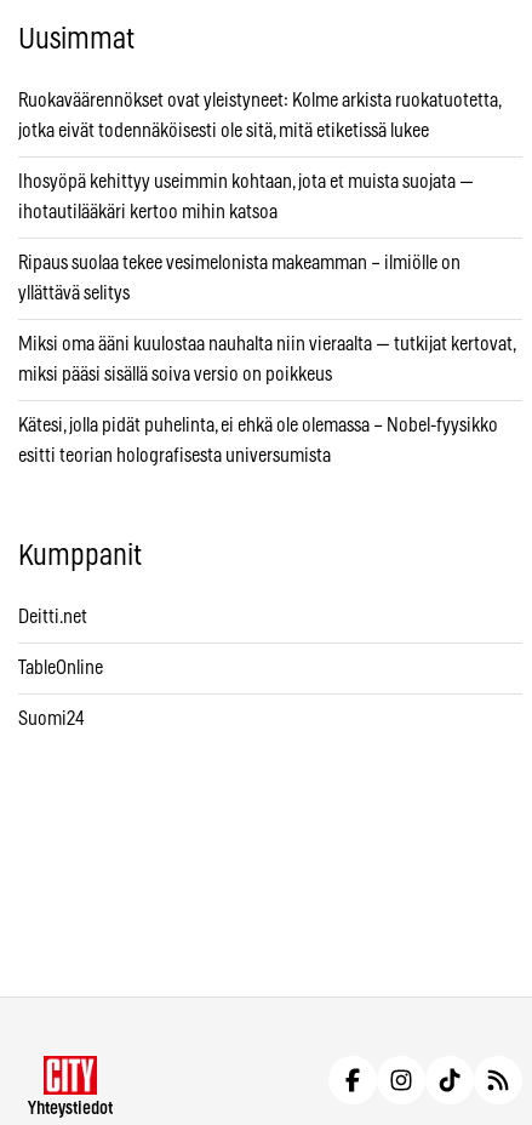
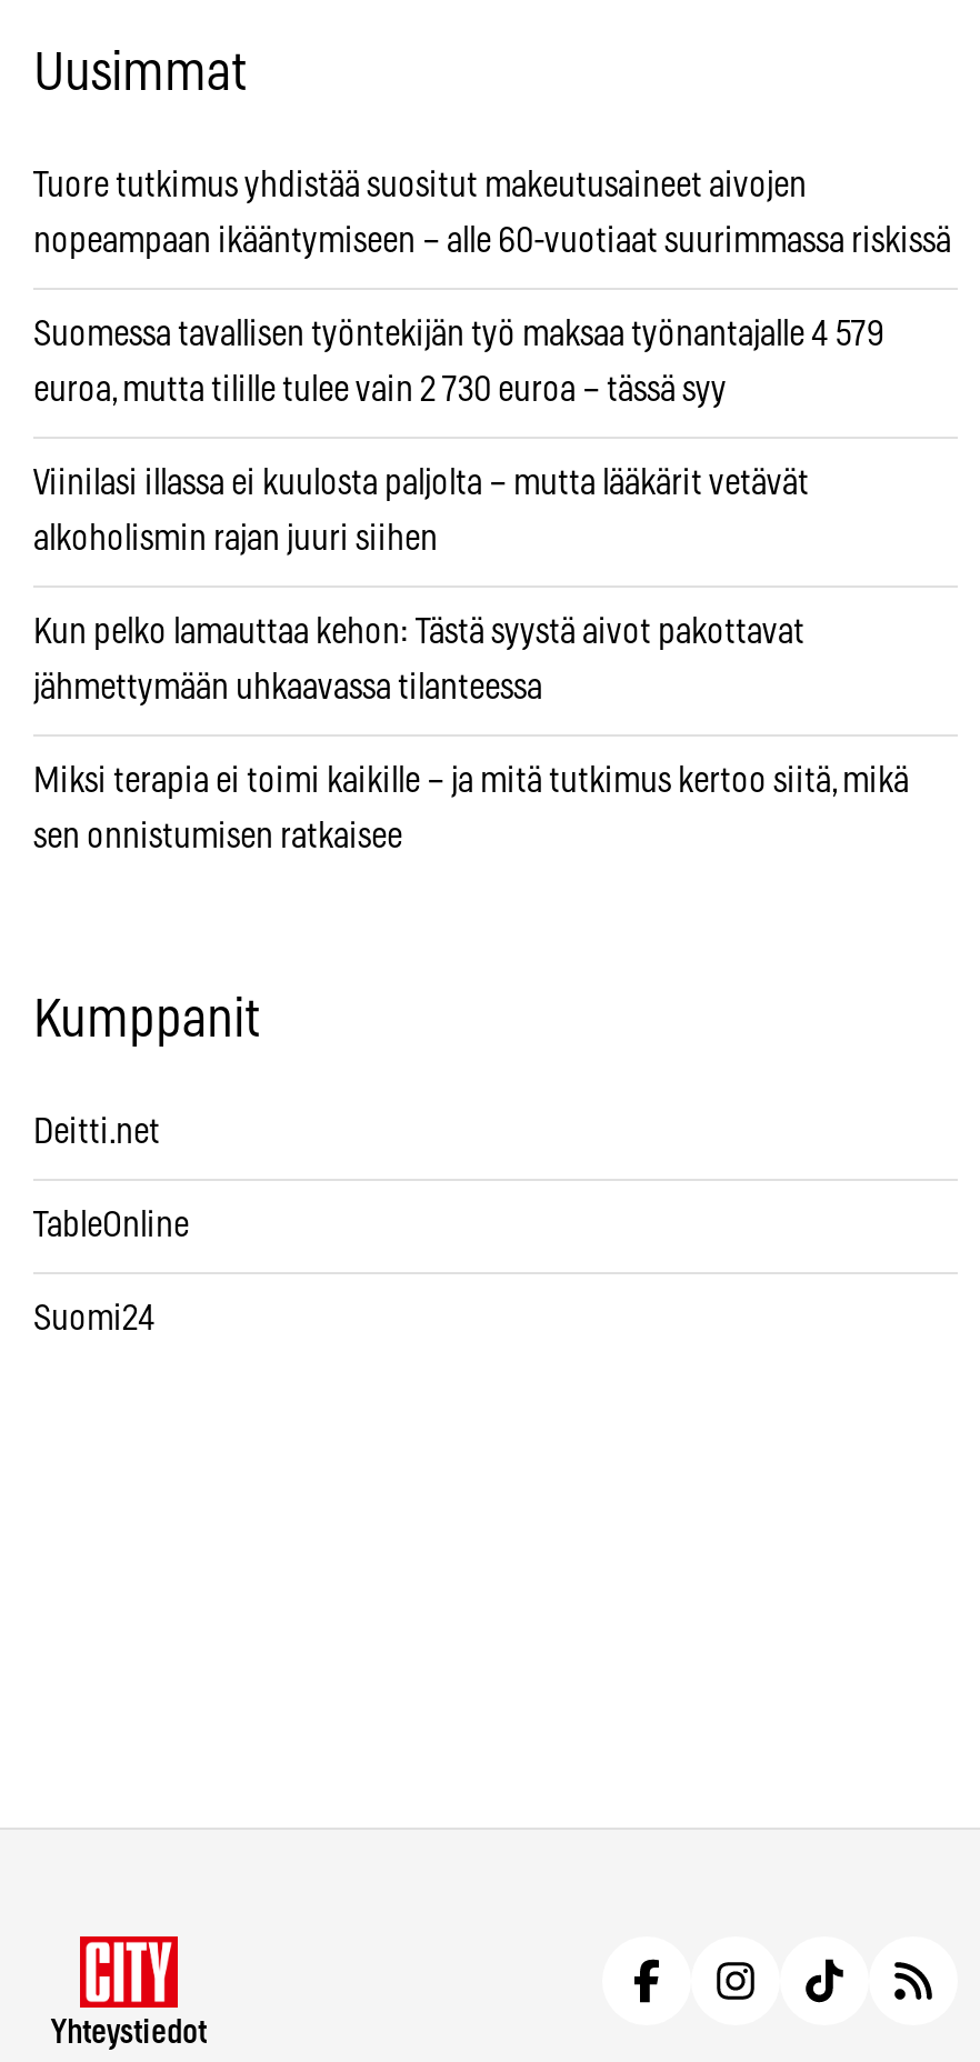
- Ruokaväärennökset ovat yleistyneet: Kolme arkista ruokatuotetta,
+ Tuore tutkimus yhdistää suositut makeutusaineet aivojen

- jotka eivät todennäköisesti ole sitä, mitä etiketissä lukee
+ nopeampaan ikääntymiseen – alle 60-vuotiaat suurimmassa riskissä

- Ihosyöpä kehittyy useimmin kohtaan, jota et muista suojata —
+ Suomessa tavallisen työntekijän työ maksaa työnantajalle 4 579

- ihotautilääkäri kertoo mihin katsoa
+ euroa, mutta tilille tulee vain 2 730 euroa – tässä syy

- Ripaus suolaa tekee vesimelonista makeamman – ilmiölle on
+ Viinilasi illassa ei kuulosta paljolta – mutta lääkärit vetävät

- yllättävä selitys
+ alkoholismin rajan juuri siihen

- Miksi oma ääni kuulostaa nauhalta niin vieraalta — tutkijat kertovat,
+ Kun pelko lamauttaa kehon: Tästä syystä aivot pakottavat

- miksi pääsi sisällä soiva versio on poikkeus
+ jähmettymään uhkaavassa tilanteessa

- Kätesi, jolla pidät puhelinta, ei ehkä ole olemassa – Nobel-fyysikko
+ Miksi terapia ei toimi kaikille – ja mitä tutkimus kertoo siitä, mikä

- esitti teorian holografisesta universumista
+ sen onnistumisen ratkaisee
